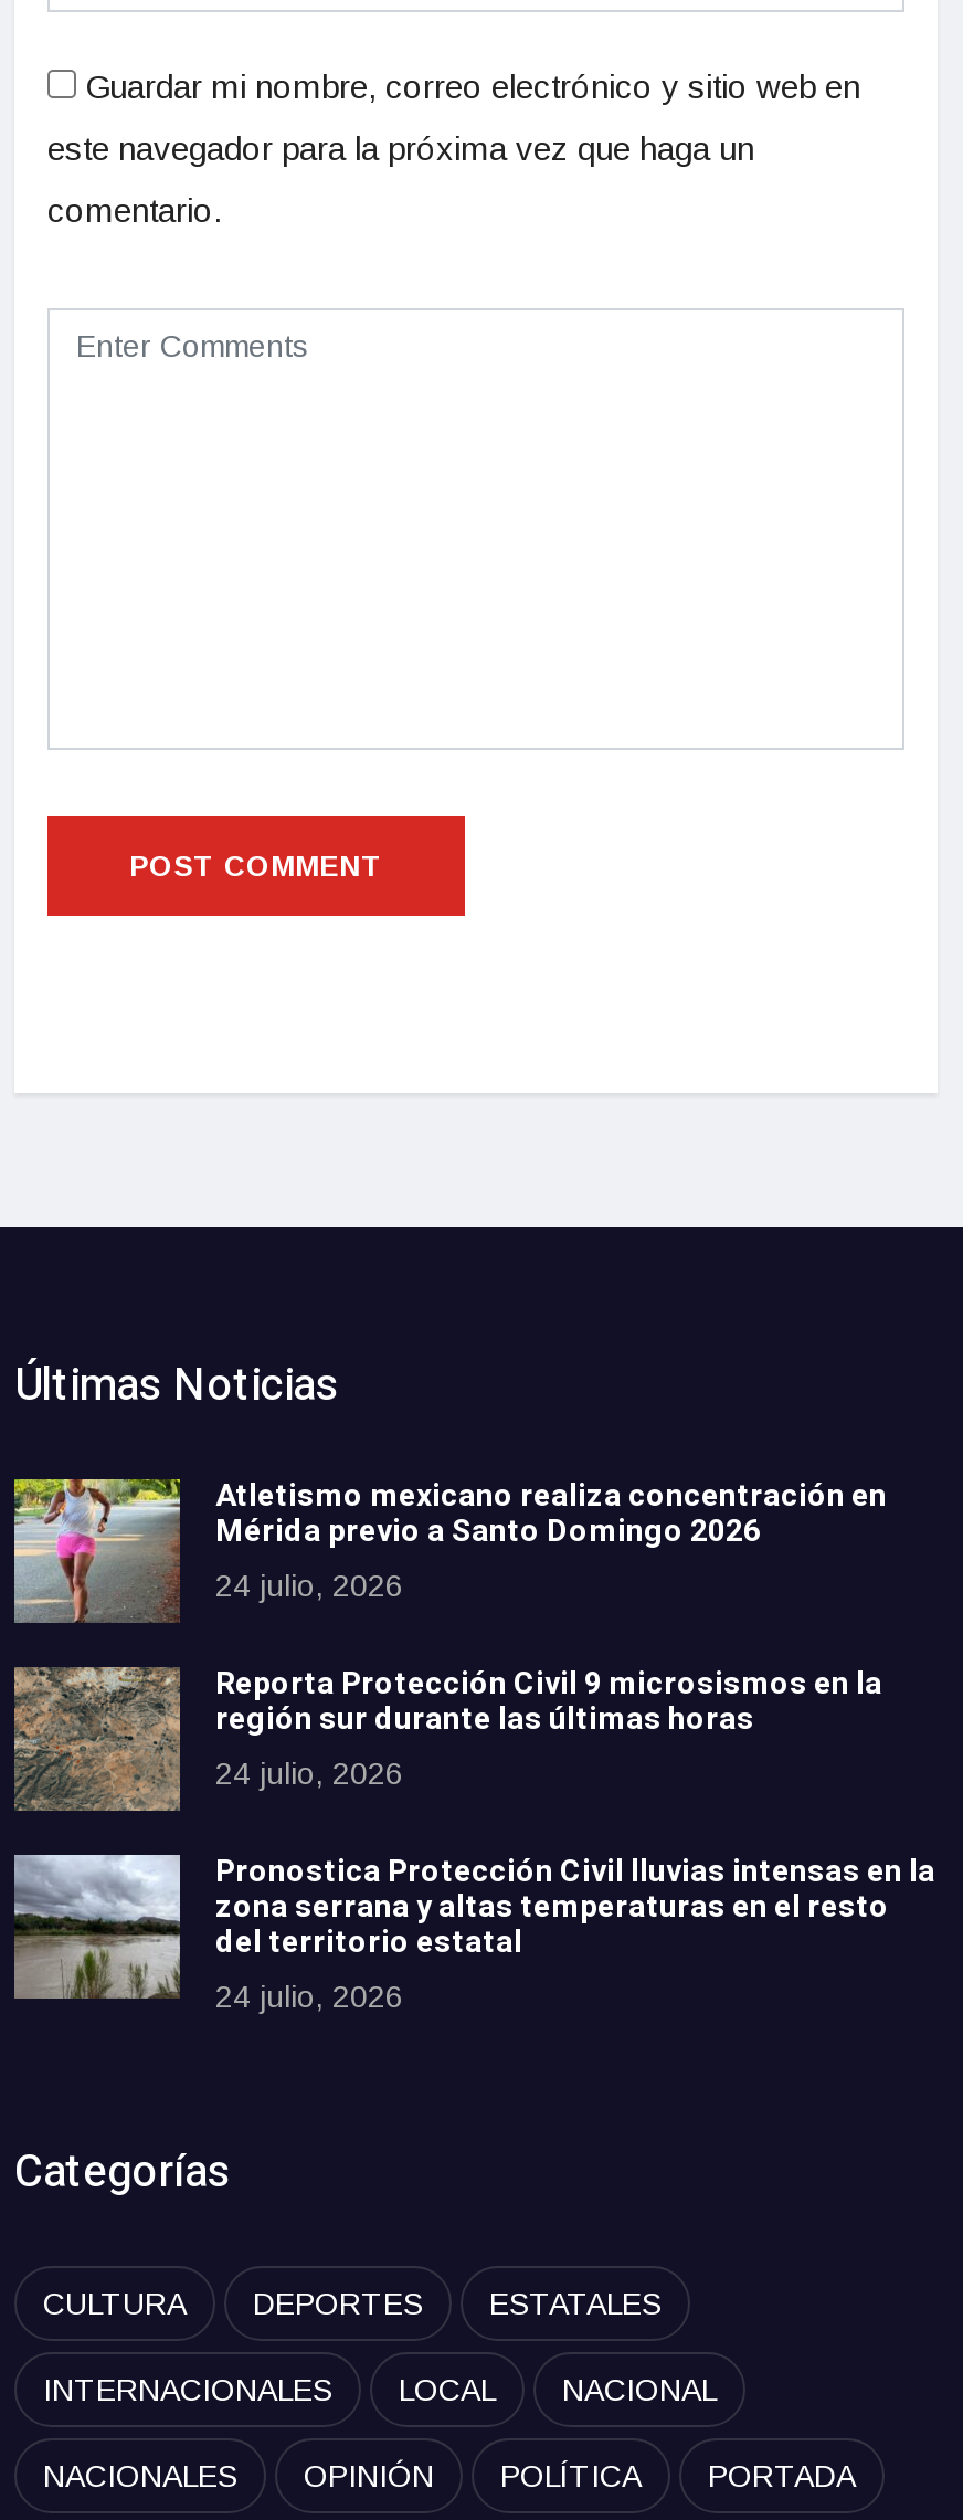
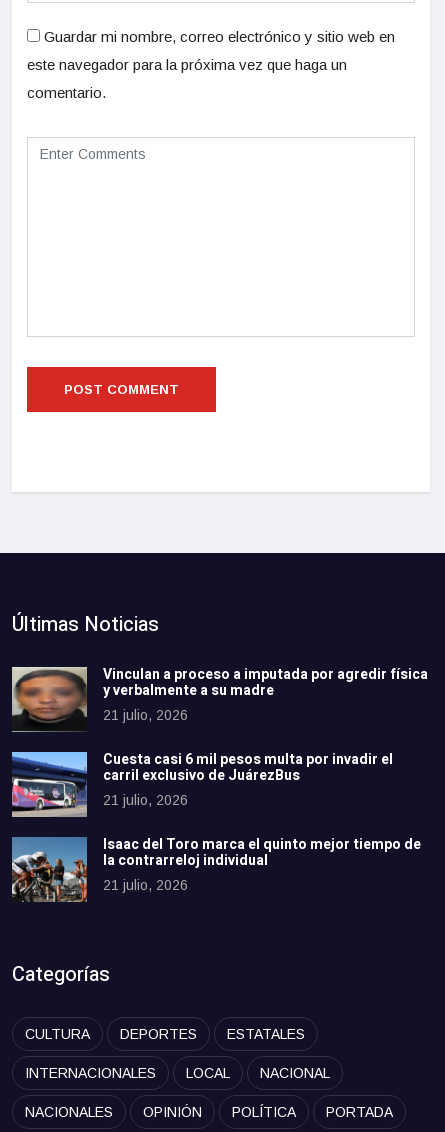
- [image]
- Atletismo mexicano realiza concentración en
- Mérida previo a Santo Domingo 2026
- 24 julio, 2026
+ [image]
+ Vinculan a proceso a imputada por agredir física
+ y verbalmente a su madre
+ 21 julio, 2026

- [image]
- Reporta Protección Civil 9 microsismos en la
- región sur durante las últimas horas
- 24 julio, 2026
+ [image]
+ Cuesta casi 6 mil pesos multa por invadir el
+ carril exclusivo de JuárezBus
+ 21 julio, 2026

- [image]
- Pronostica Protección Civil lluvias intensas en la
- zona serrana y altas temperaturas en el resto
- del territorio estatal
- 24 julio, 2026
+ [image]
+ Isaac del Toro marca el quinto mejor tiempo de
+ la contrarreloj individual
+ 21 julio, 2026
